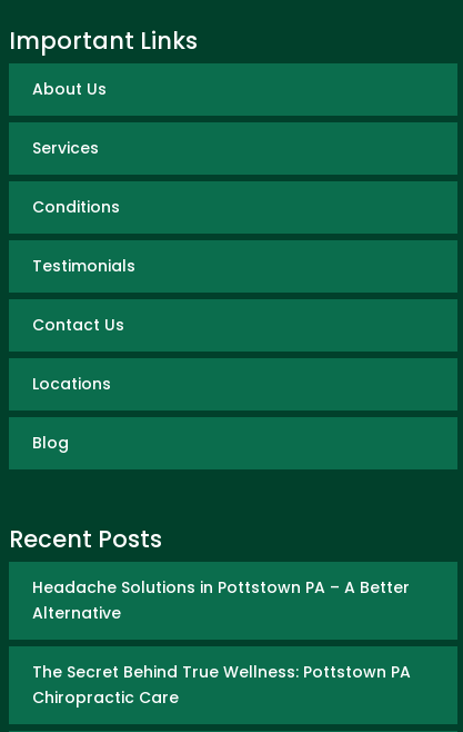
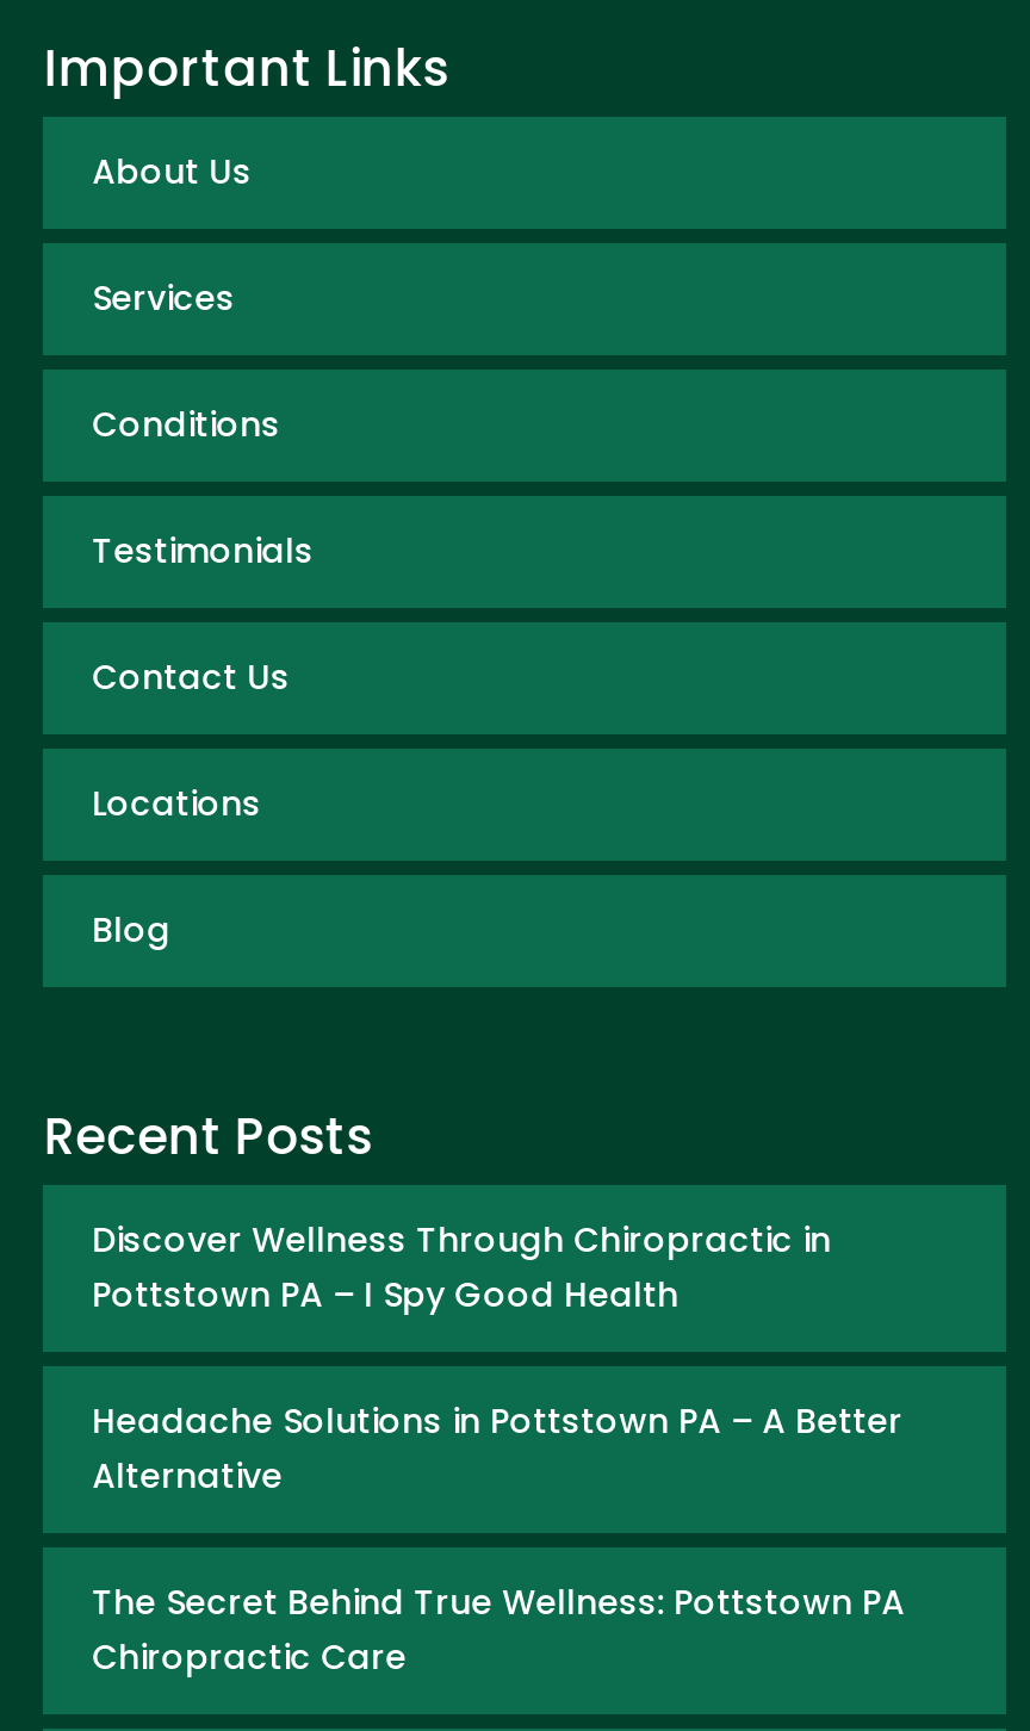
+ Discover Wellness Through Chiropractic in
+ Pottstown PA – I Spy Good Health
